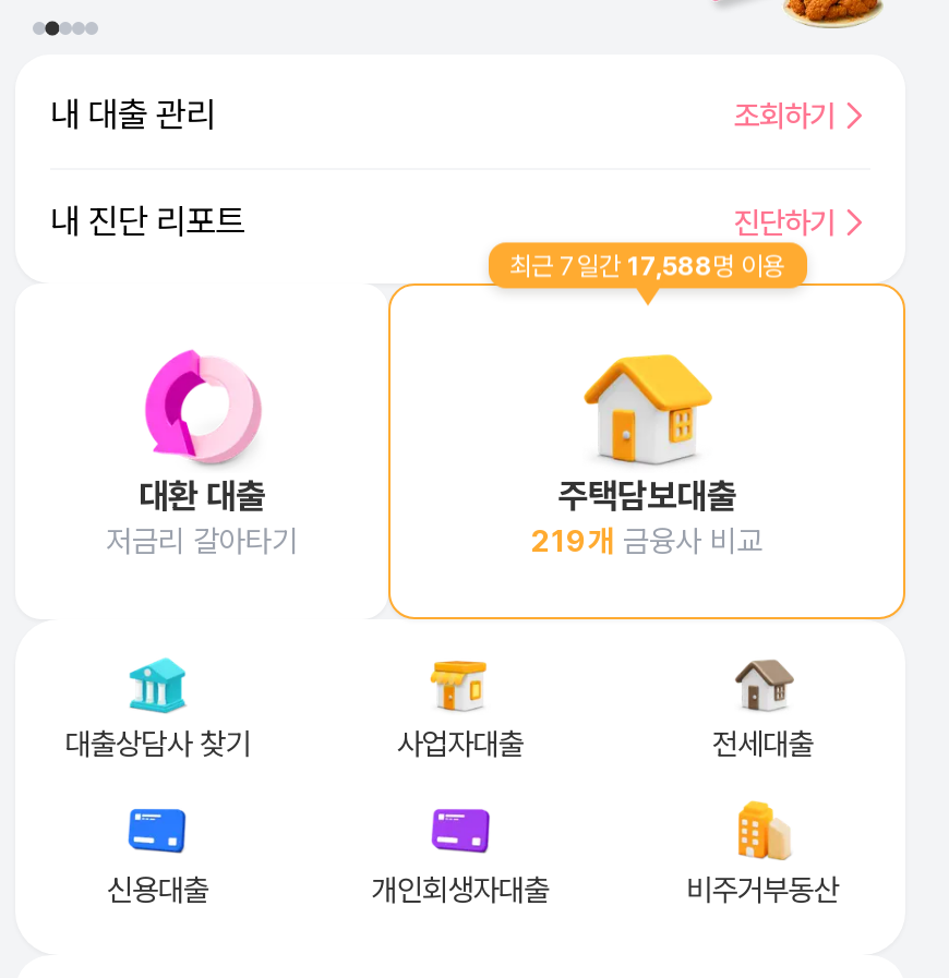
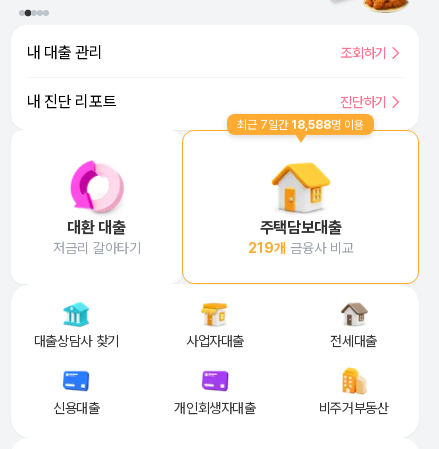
- 최근 7일간 17,588명 이용
+ 최근 7일간 18,588명 이용
